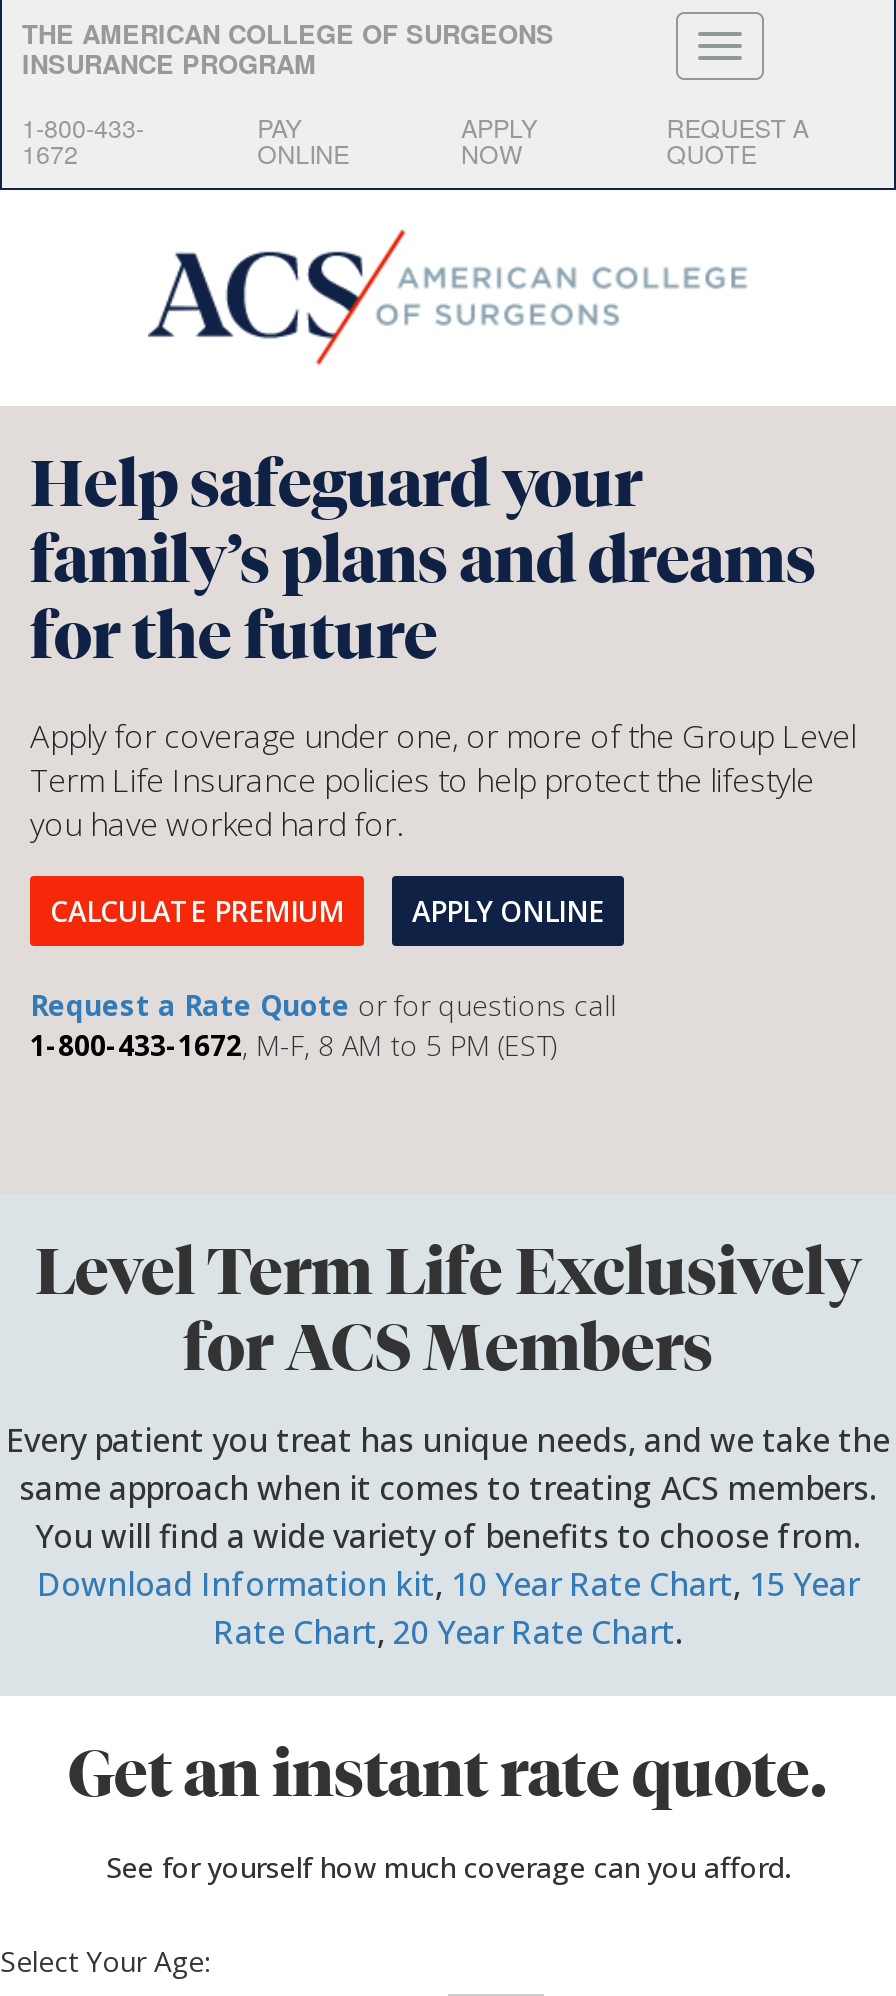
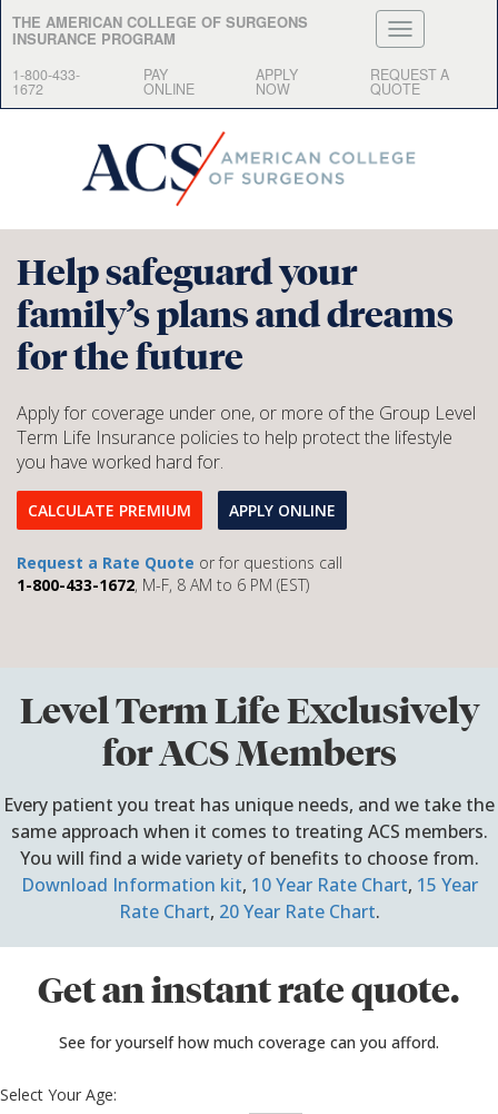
- 1-800-433-1672, M-F, 8 AM to 5 PM (EST)
+ 1-800-433-1672, M-F, 8 AM to 6 PM (EST)
